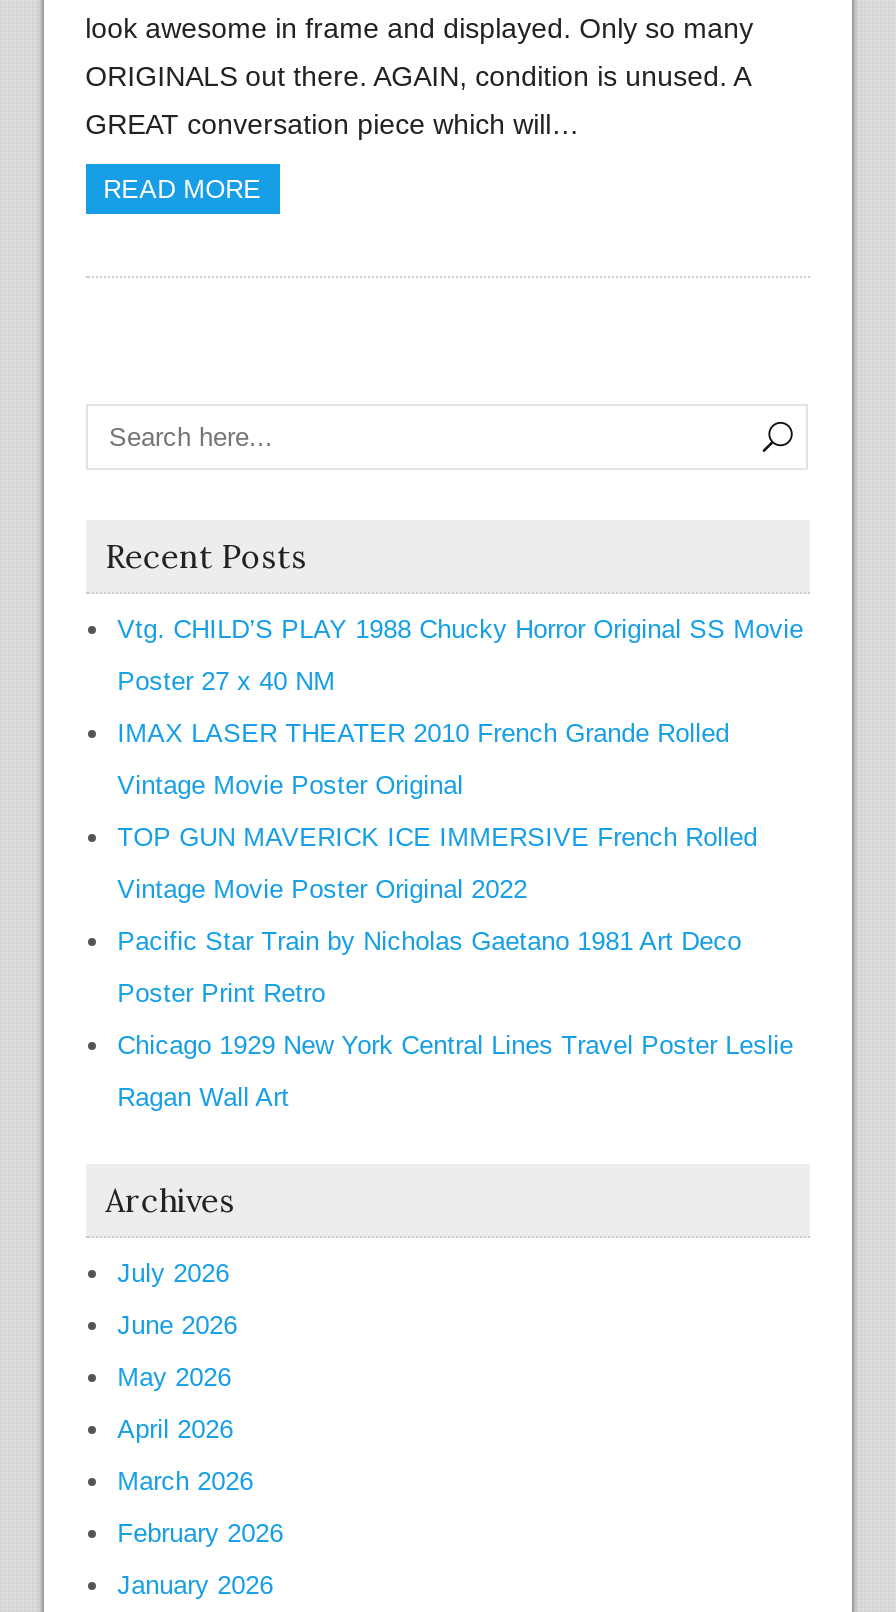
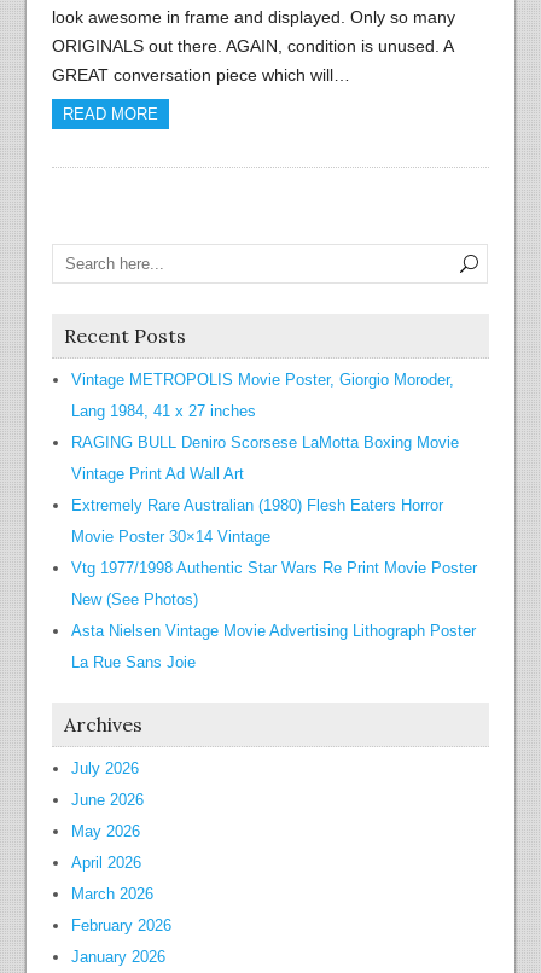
- Vtg. CHILD’S PLAY 1988 Chucky Horror Original SS Movie
+ Vintage METROPOLIS Movie Poster, Giorgio Moroder,

- Poster 27 x 40 NM
+ Lang 1984, 41 x 27 inches

- IMAX LASER THEATER 2010 French Grande Rolled
+ RAGING BULL Deniro Scorsese LaMotta Boxing Movie

- Vintage Movie Poster Original
+ Vintage Print Ad Wall Art

- TOP GUN MAVERICK ICE IMMERSIVE French Rolled
+ Extremely Rare Australian (1980) Flesh Eaters Horror

- Vintage Movie Poster Original 2022
+ Movie Poster 30×14 Vintage

- Pacific Star Train by Nicholas Gaetano 1981 Art Deco
+ Vtg 1977/1998 Authentic Star Wars Re Print Movie Poster

- Poster Print Retro
+ New (See Photos)

- Chicago 1929 New York Central Lines Travel Poster Leslie
+ Asta Nielsen Vintage Movie Advertising Lithograph Poster

- Ragan Wall Art
+ La Rue Sans Joie
